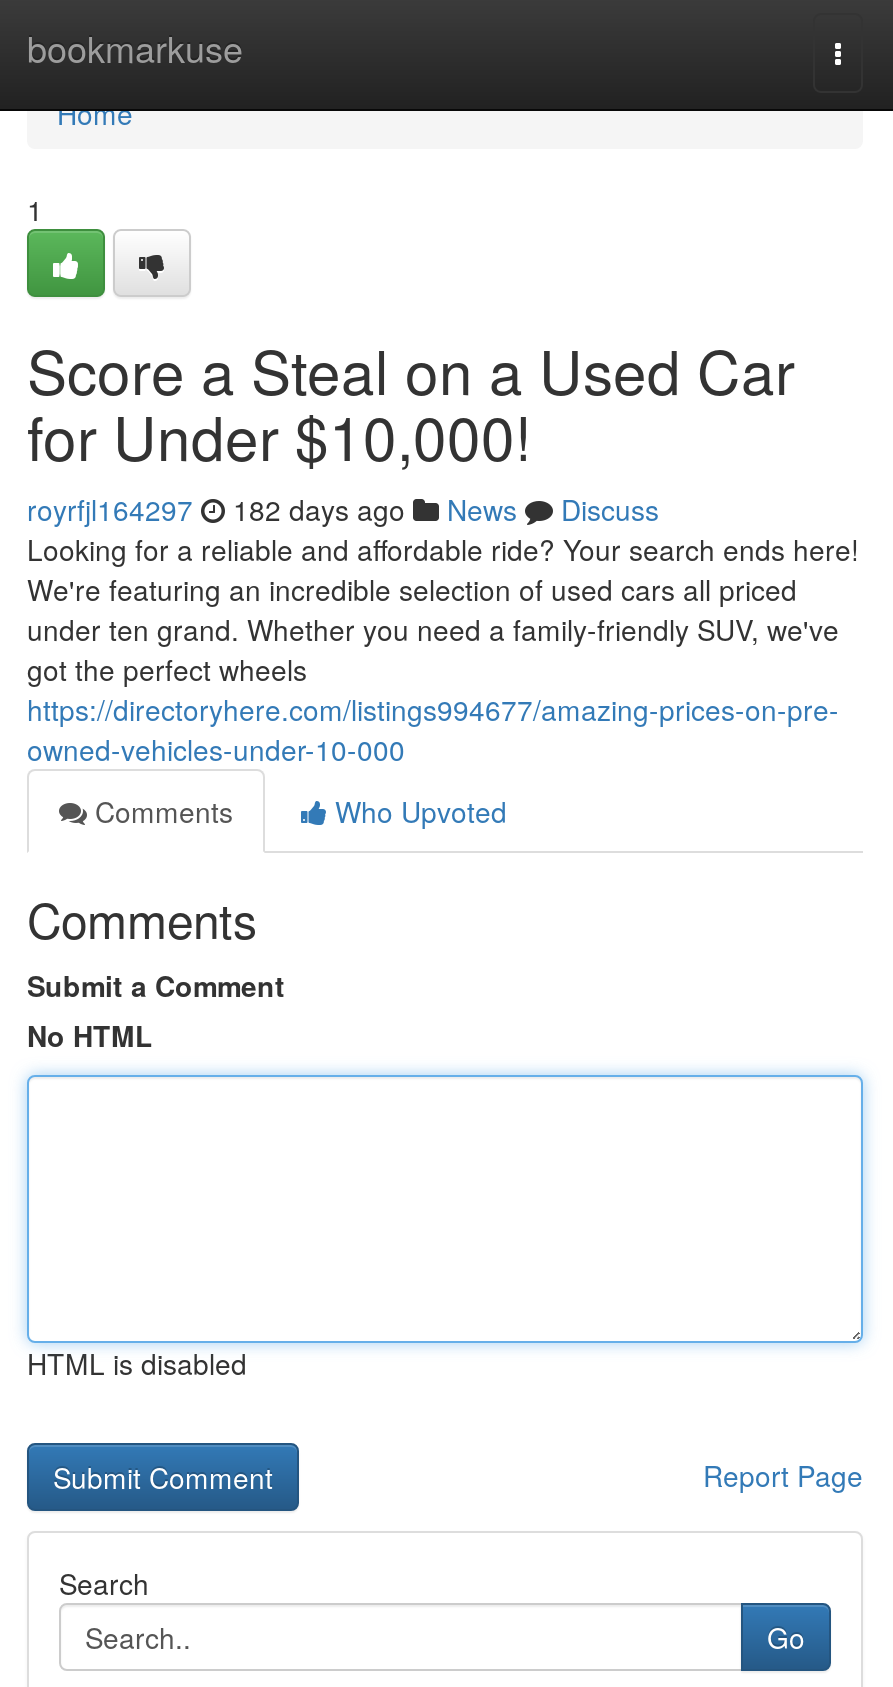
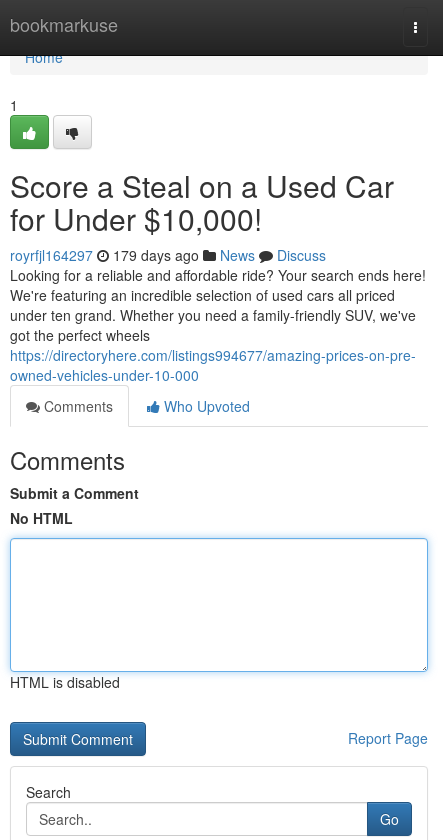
- royrfjl164297 182 days ago News Discuss
+ royrfjl164297 179 days ago News Discuss
